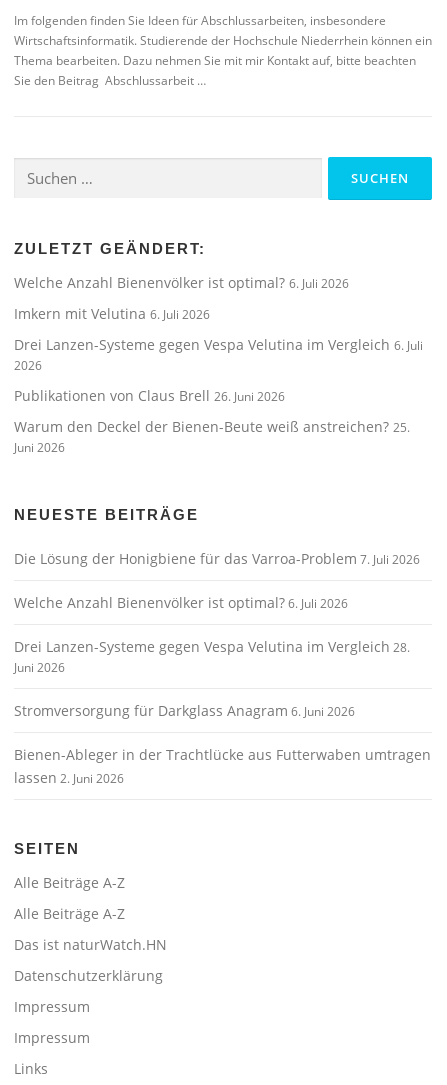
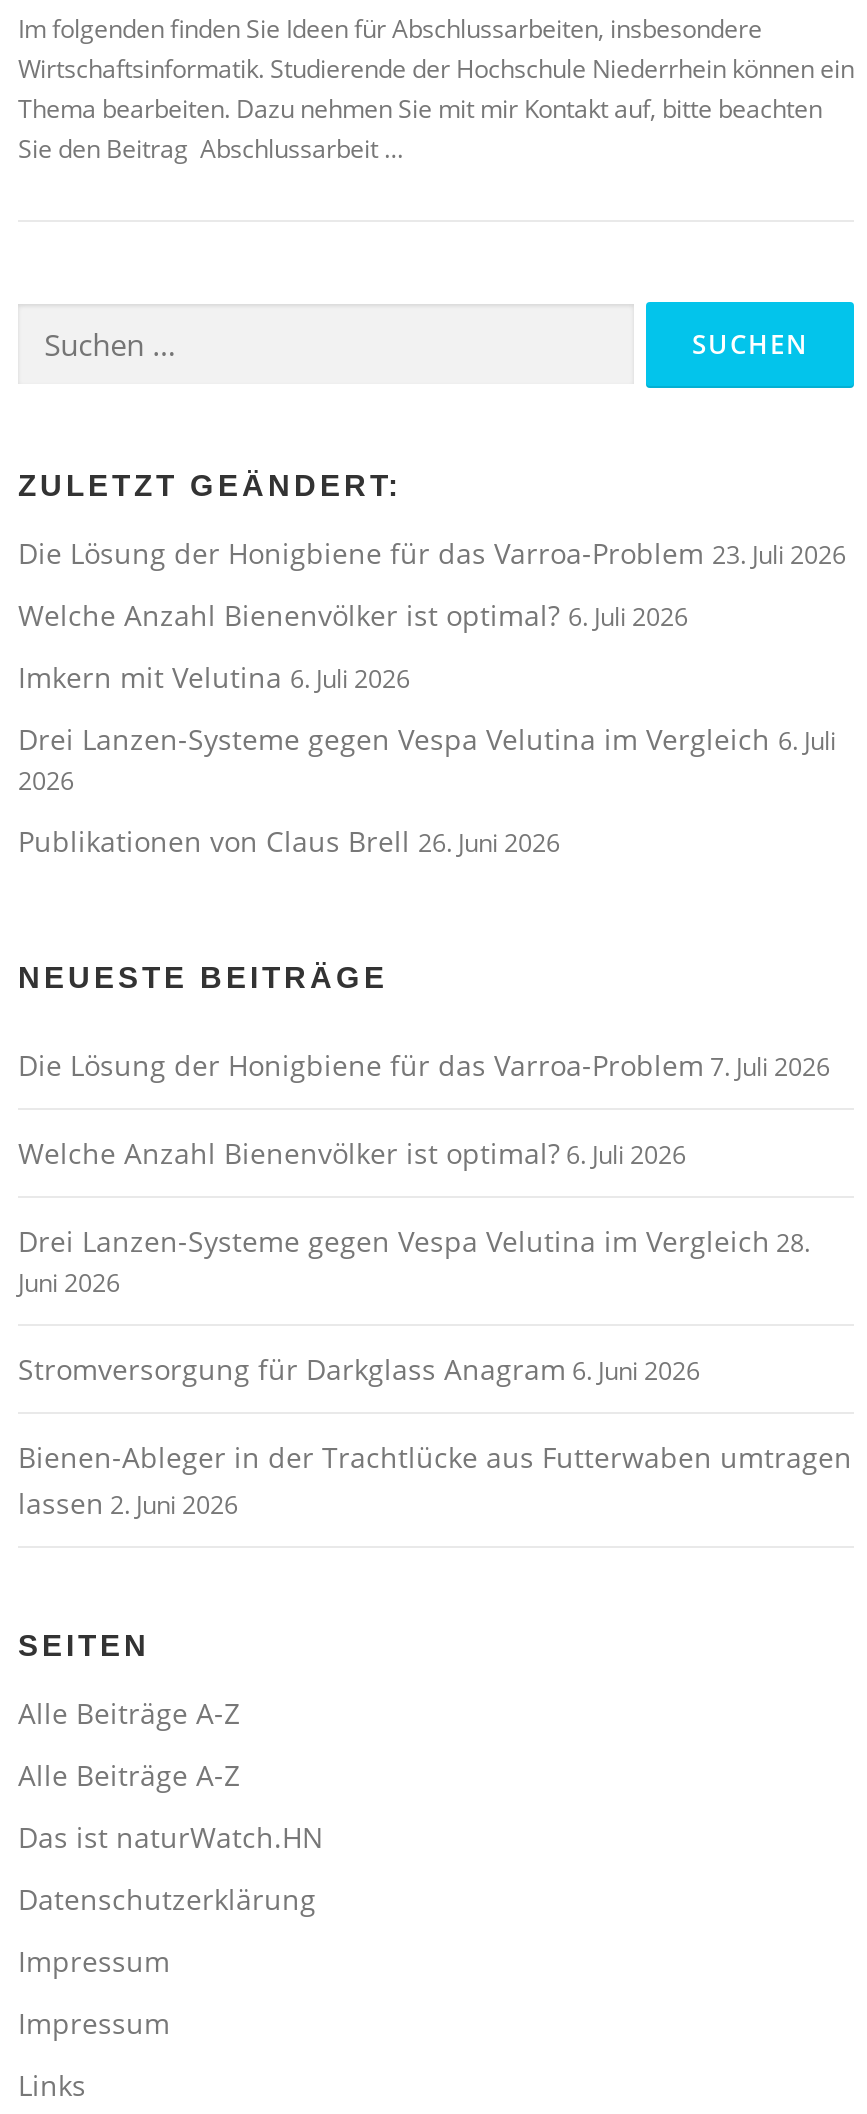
+ Die Lösung der Honigbiene für das Varroa-Problem 23. Juli 2026

moved down: Welche Anzahl Bienenvölker ist optimal? 6. Juli 2026 | Imkern mit Velutina 6. Juli 2026 | Drei Lanzen-Systeme gegen Vespa Velutina im Vergleich 6. Juli | 2026 | Publikationen von Claus Brell 26. Juni 2026

- Warum den Deckel der Bienen-Beute weiß anstreichen? 25.
- Juni 2026
